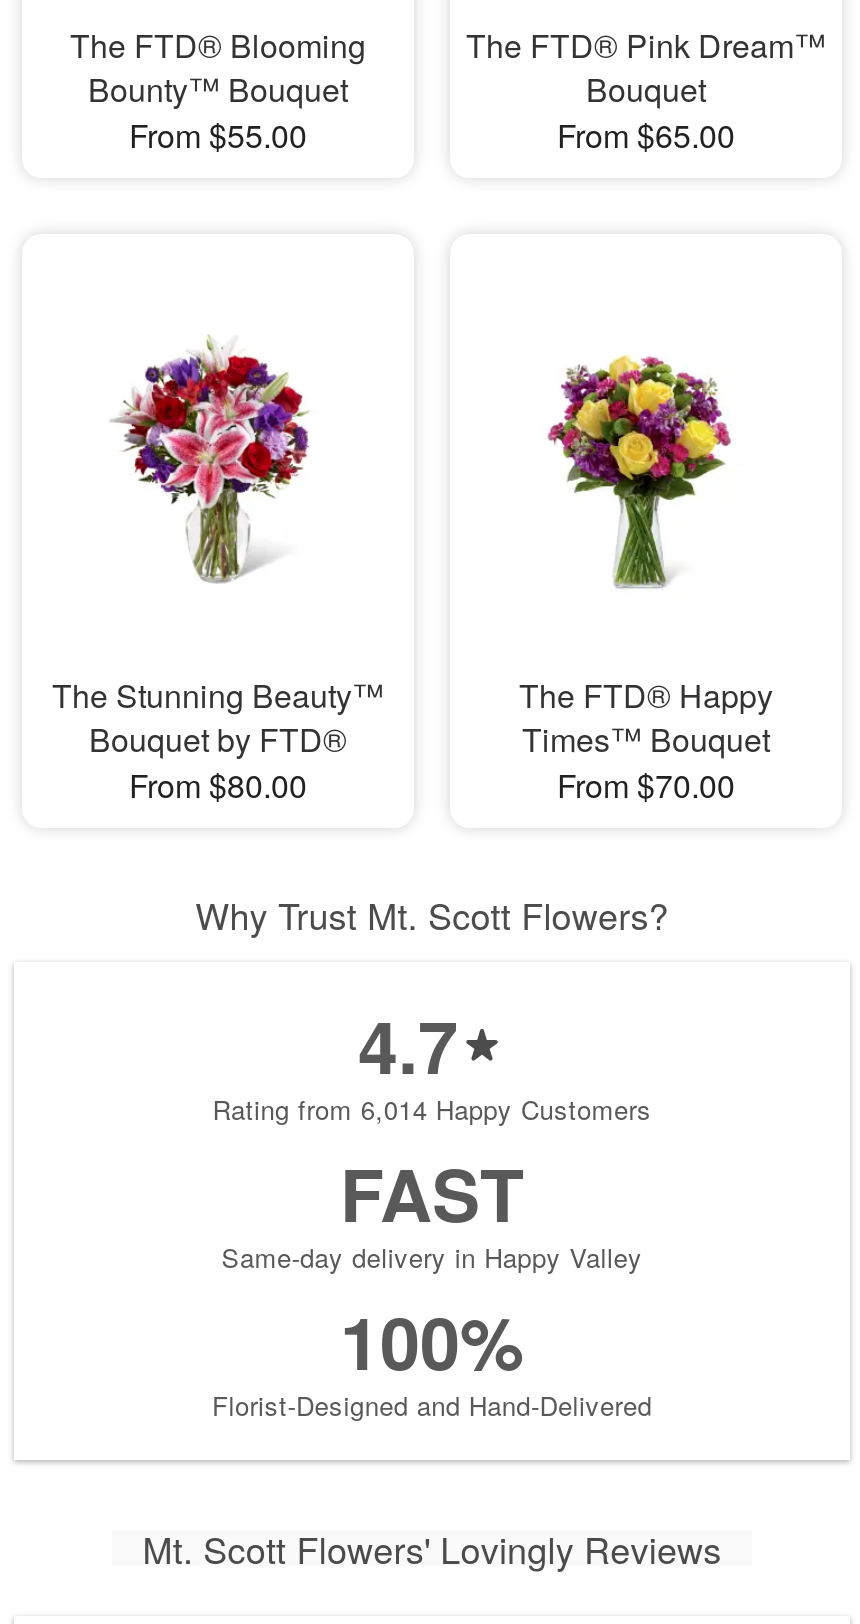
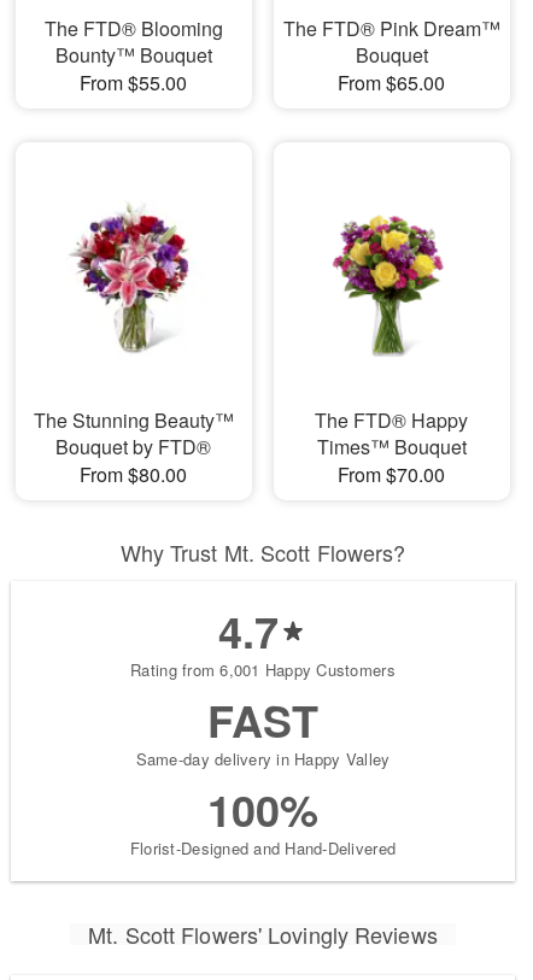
- Rating from 6,014 Happy Customers
+ Rating from 6,001 Happy Customers
